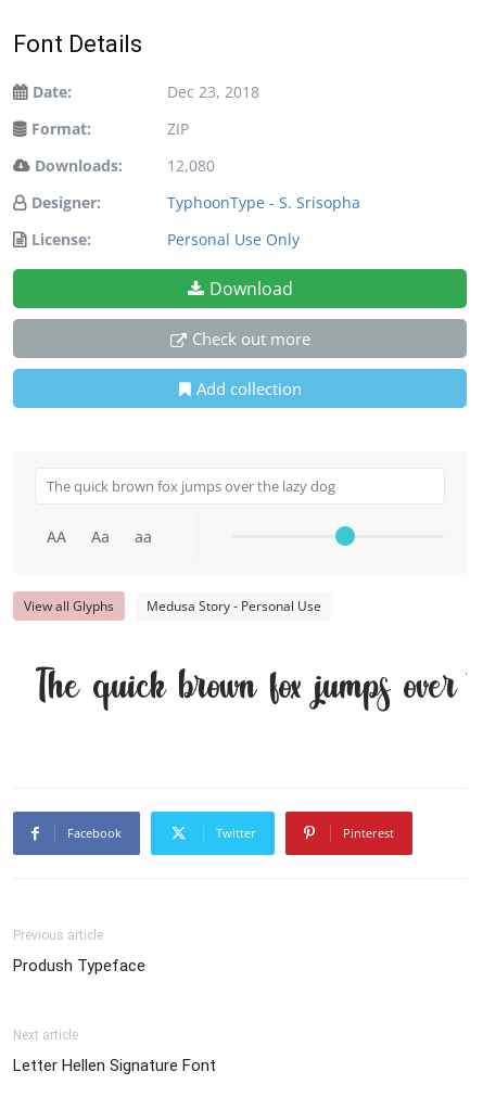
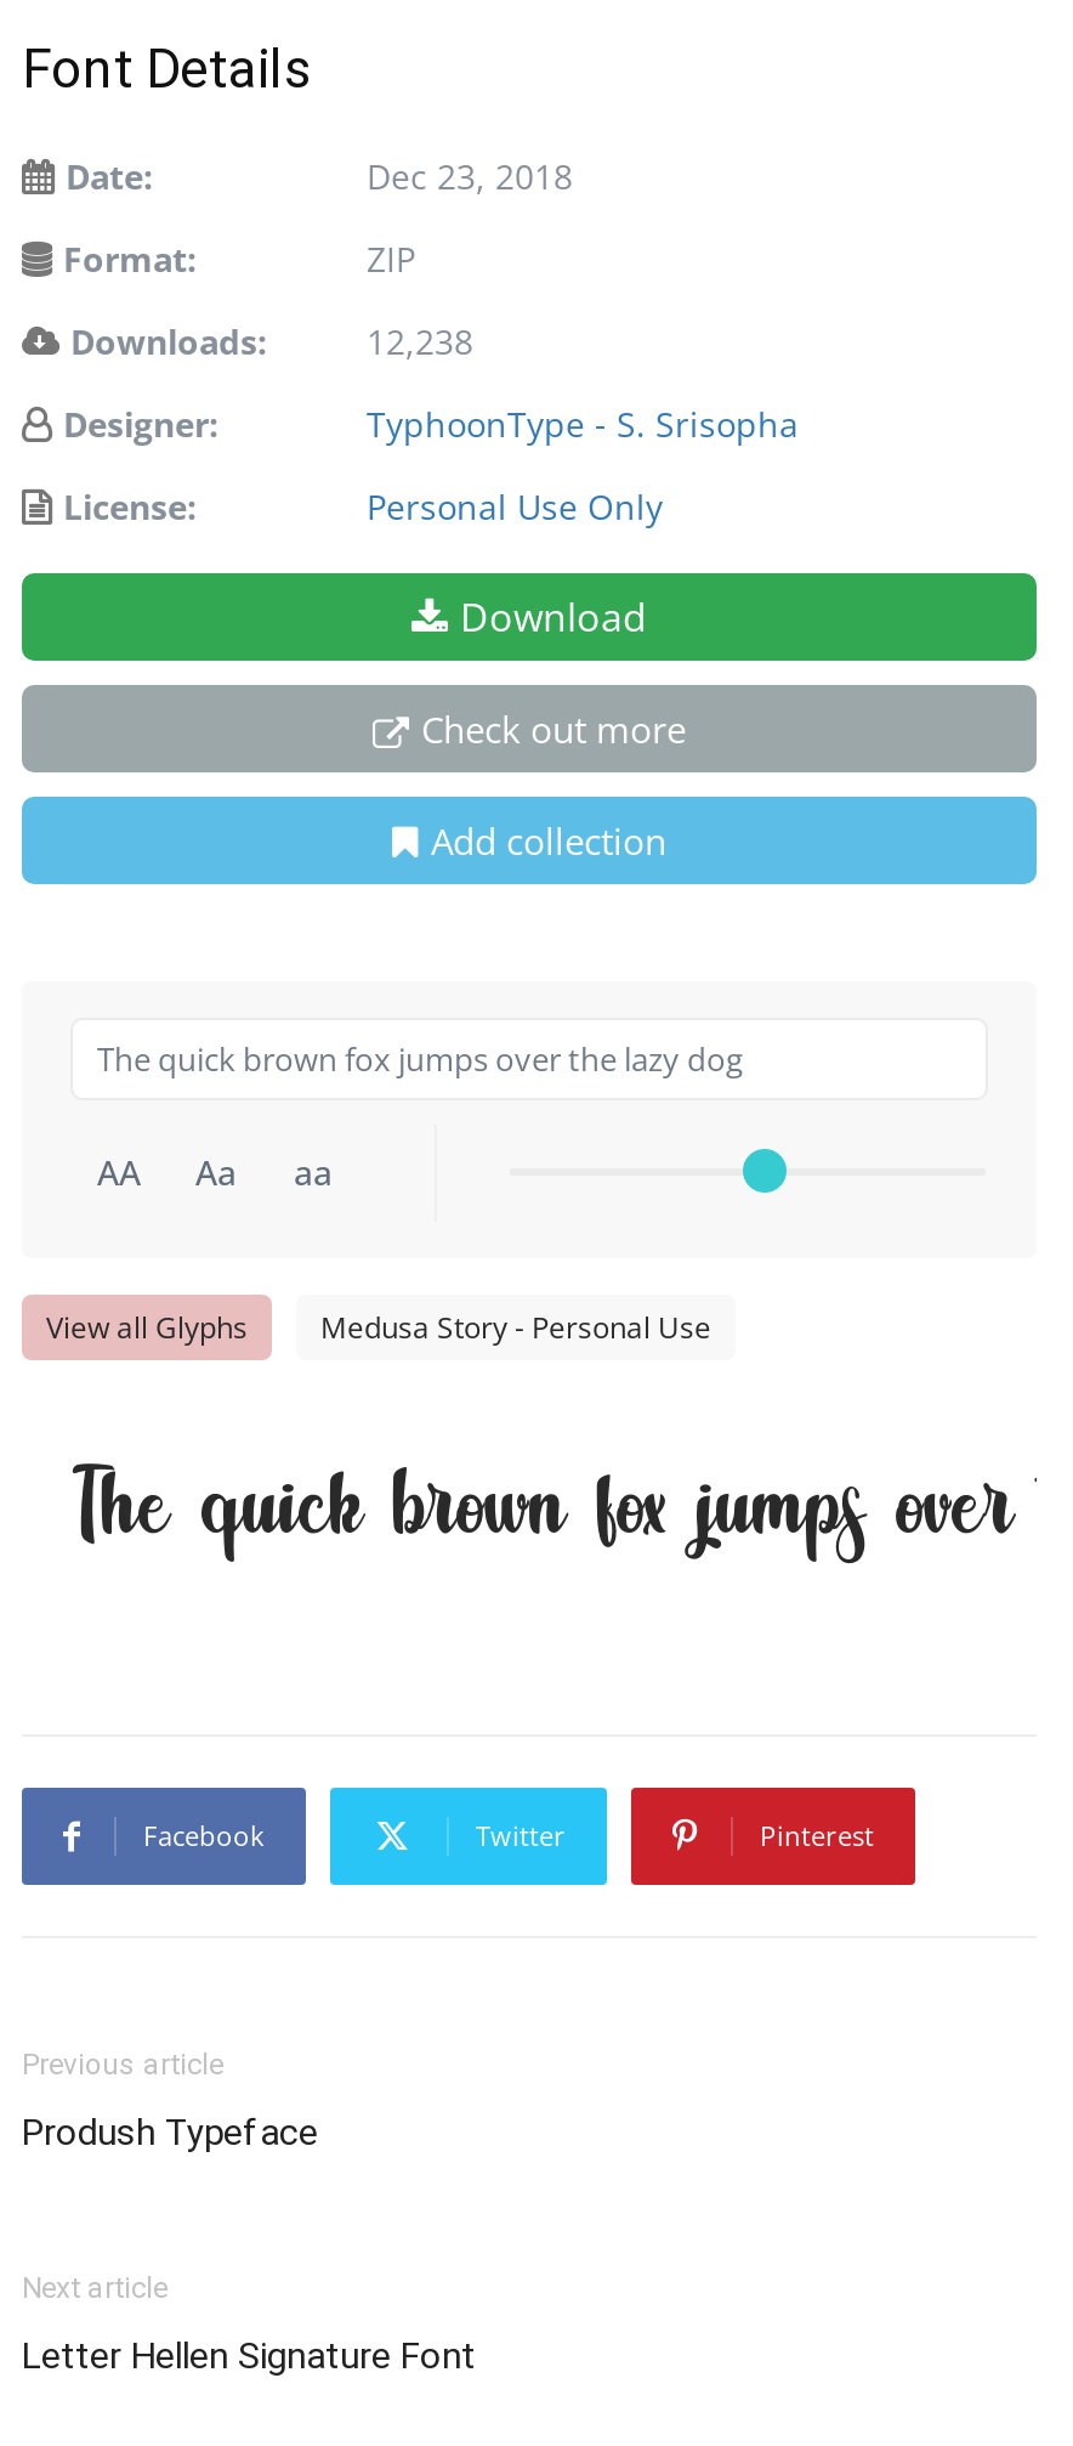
- 12,080
+ 12,238
